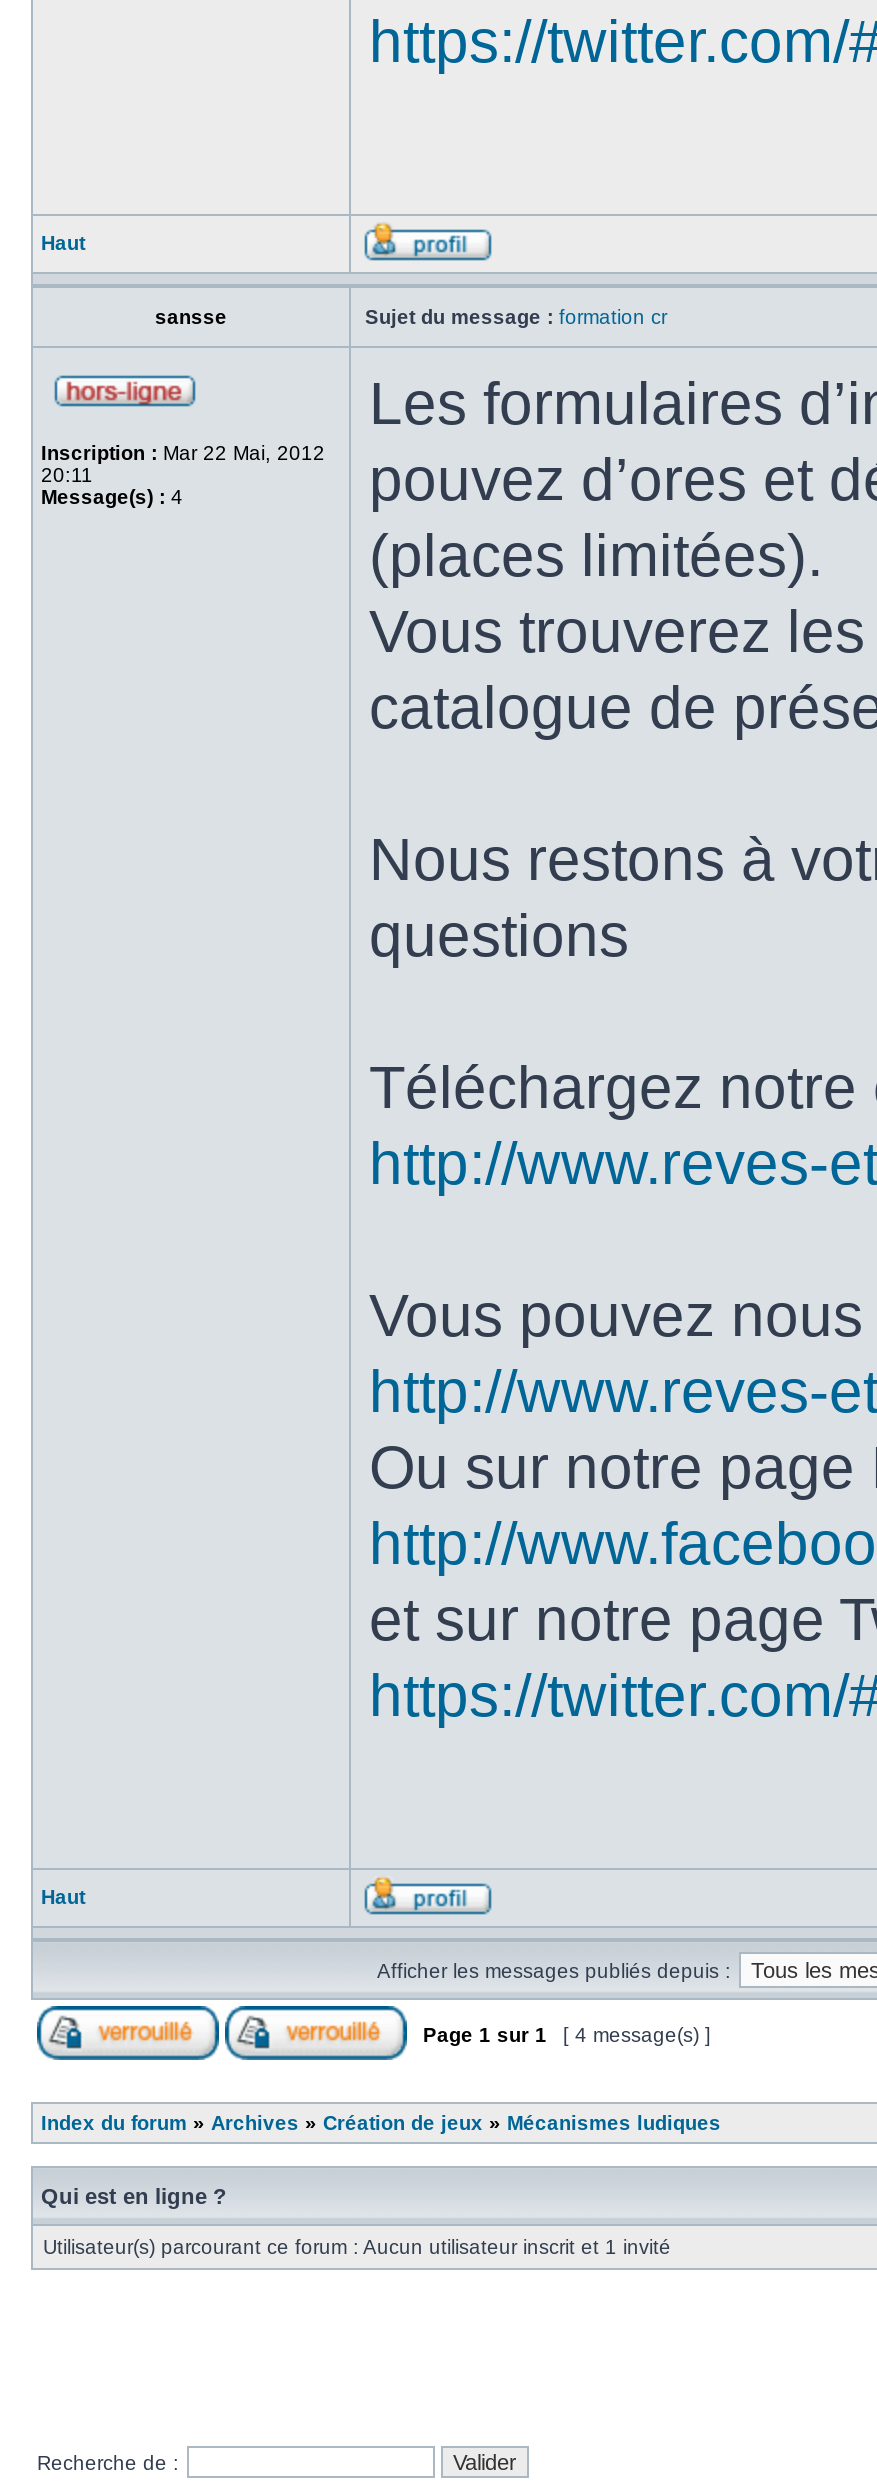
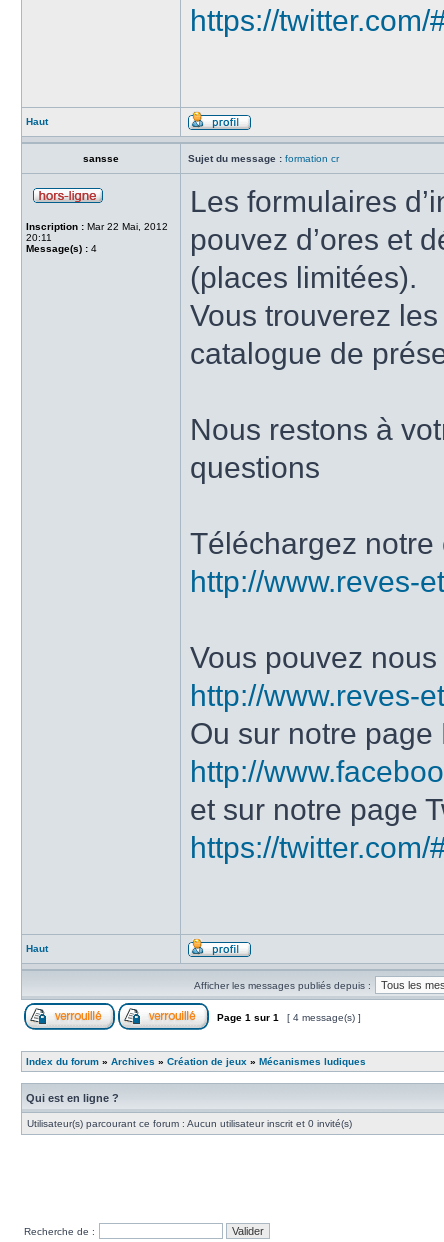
- Utilisateur(s) parcourant ce forum : Aucun utilisateur inscrit et 1 invité
+ Utilisateur(s) parcourant ce forum : Aucun utilisateur inscrit et 0 invité(s)
